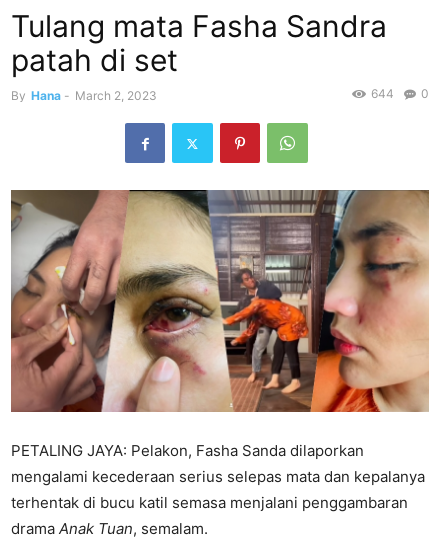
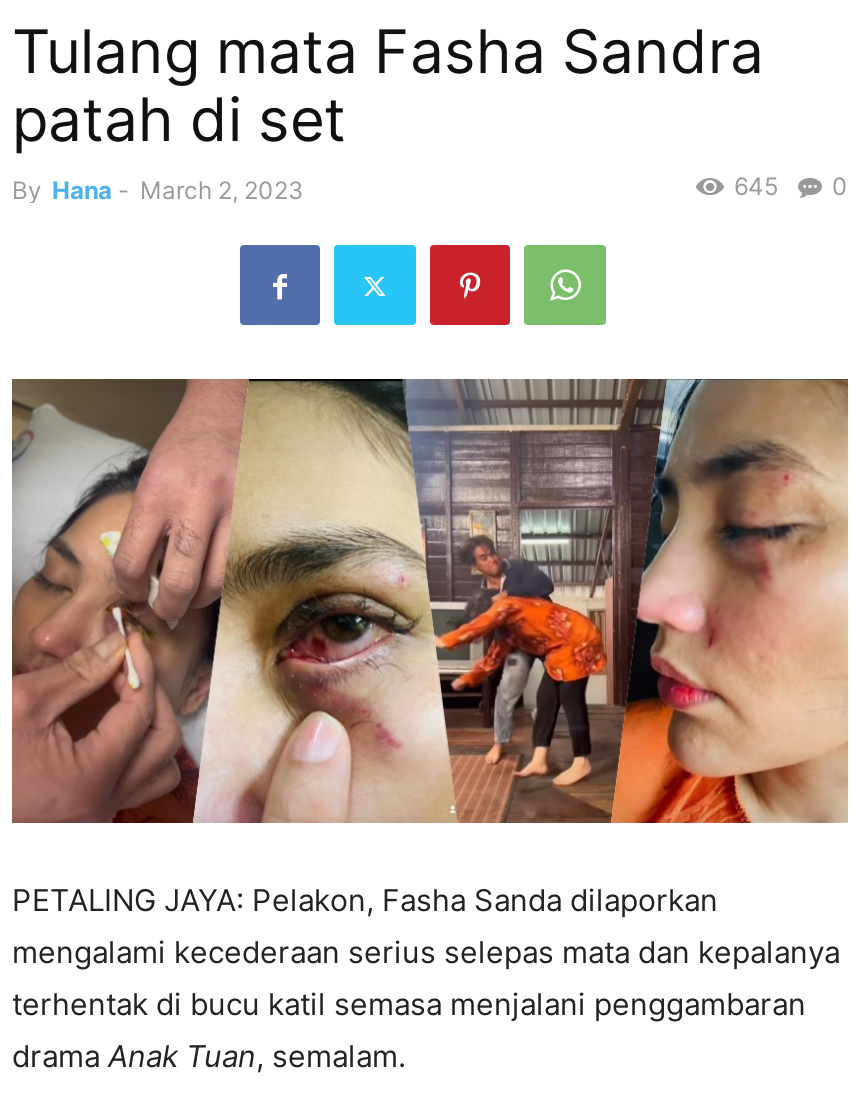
- 644 0
+ 645 0
